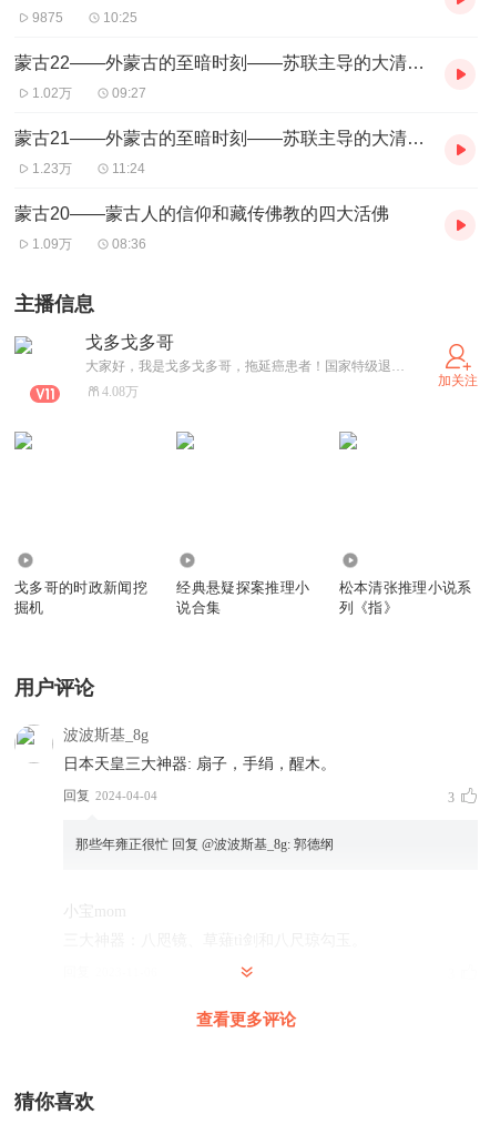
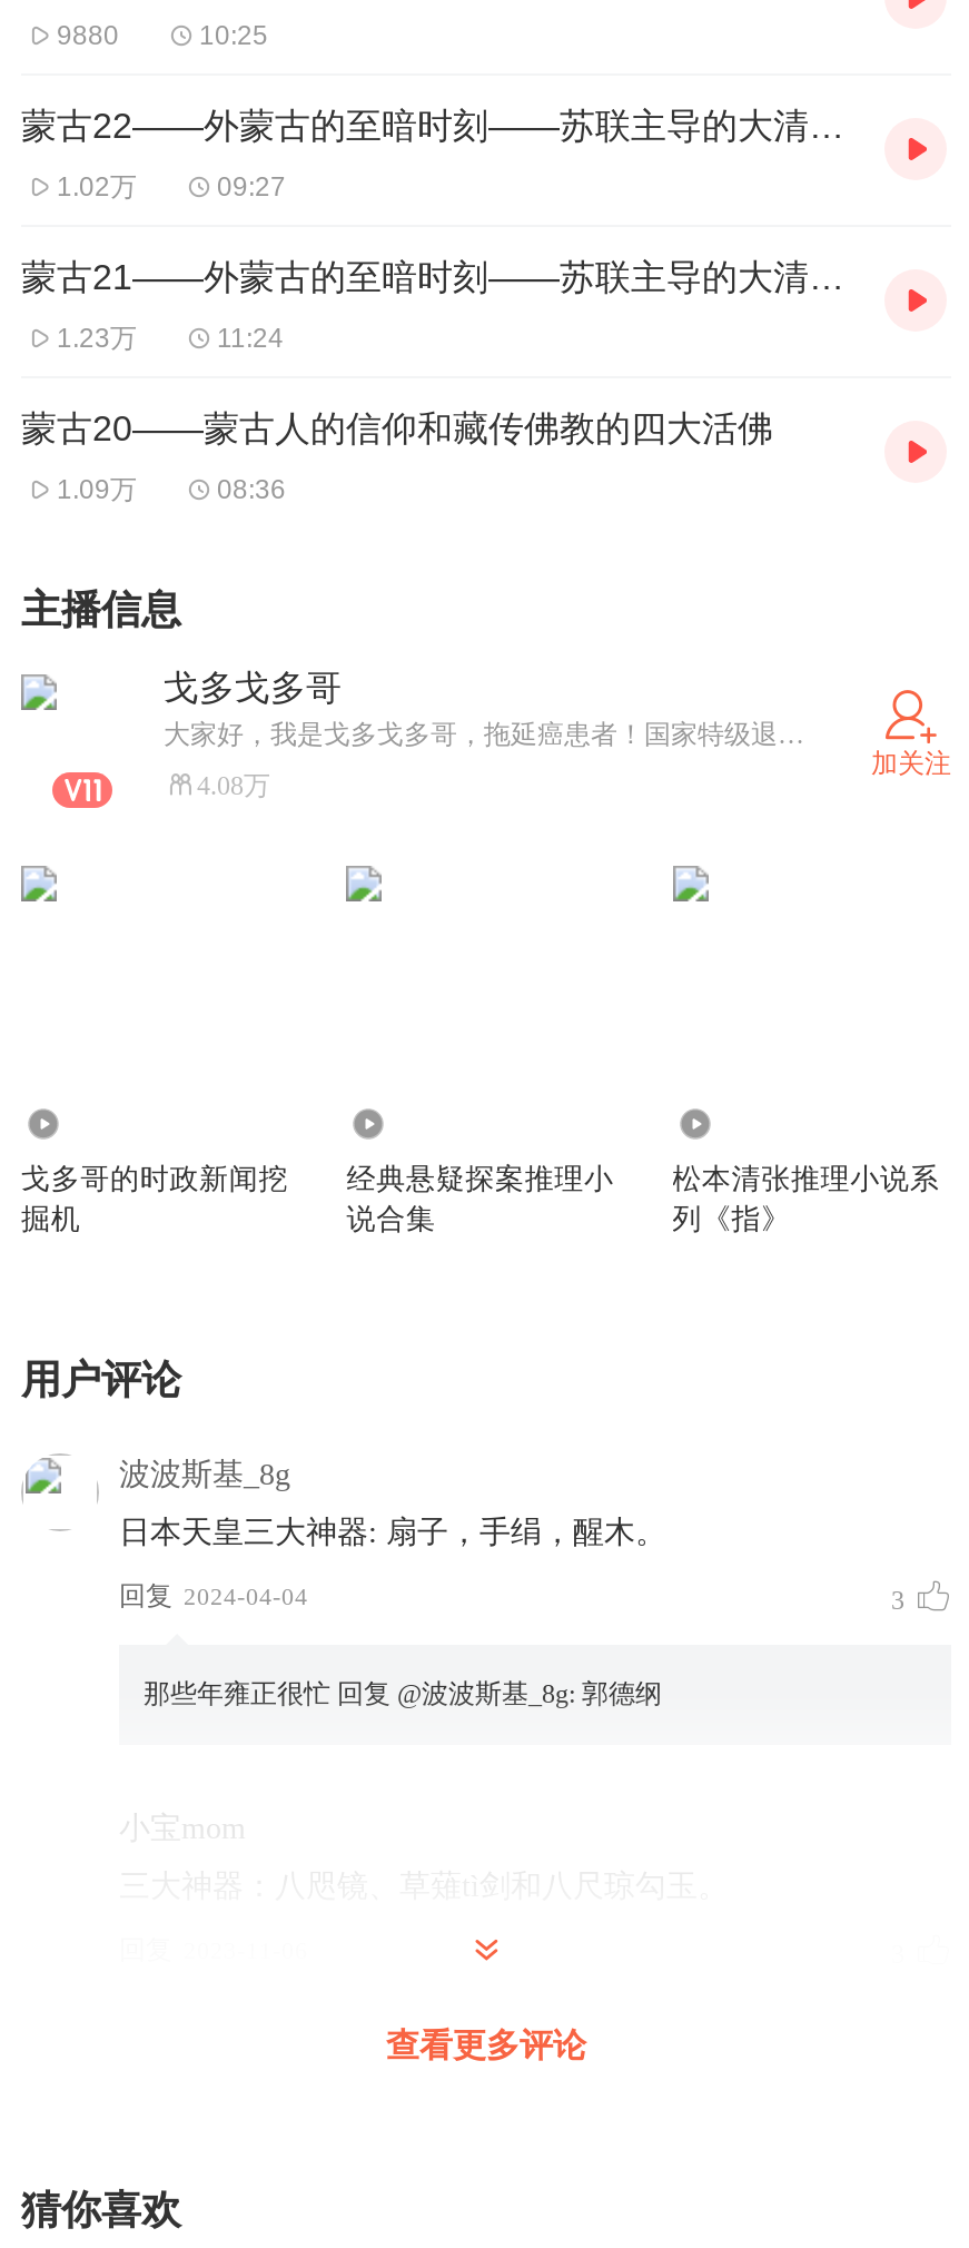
- 9875
+ 9880
